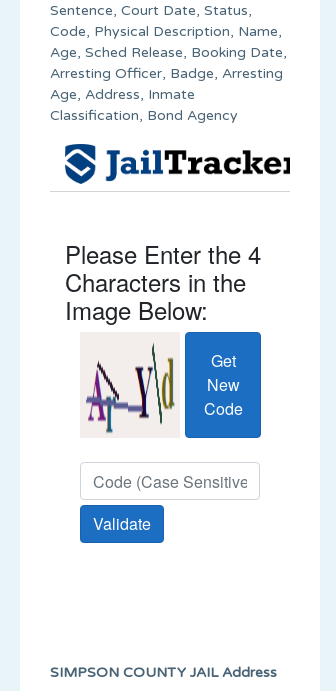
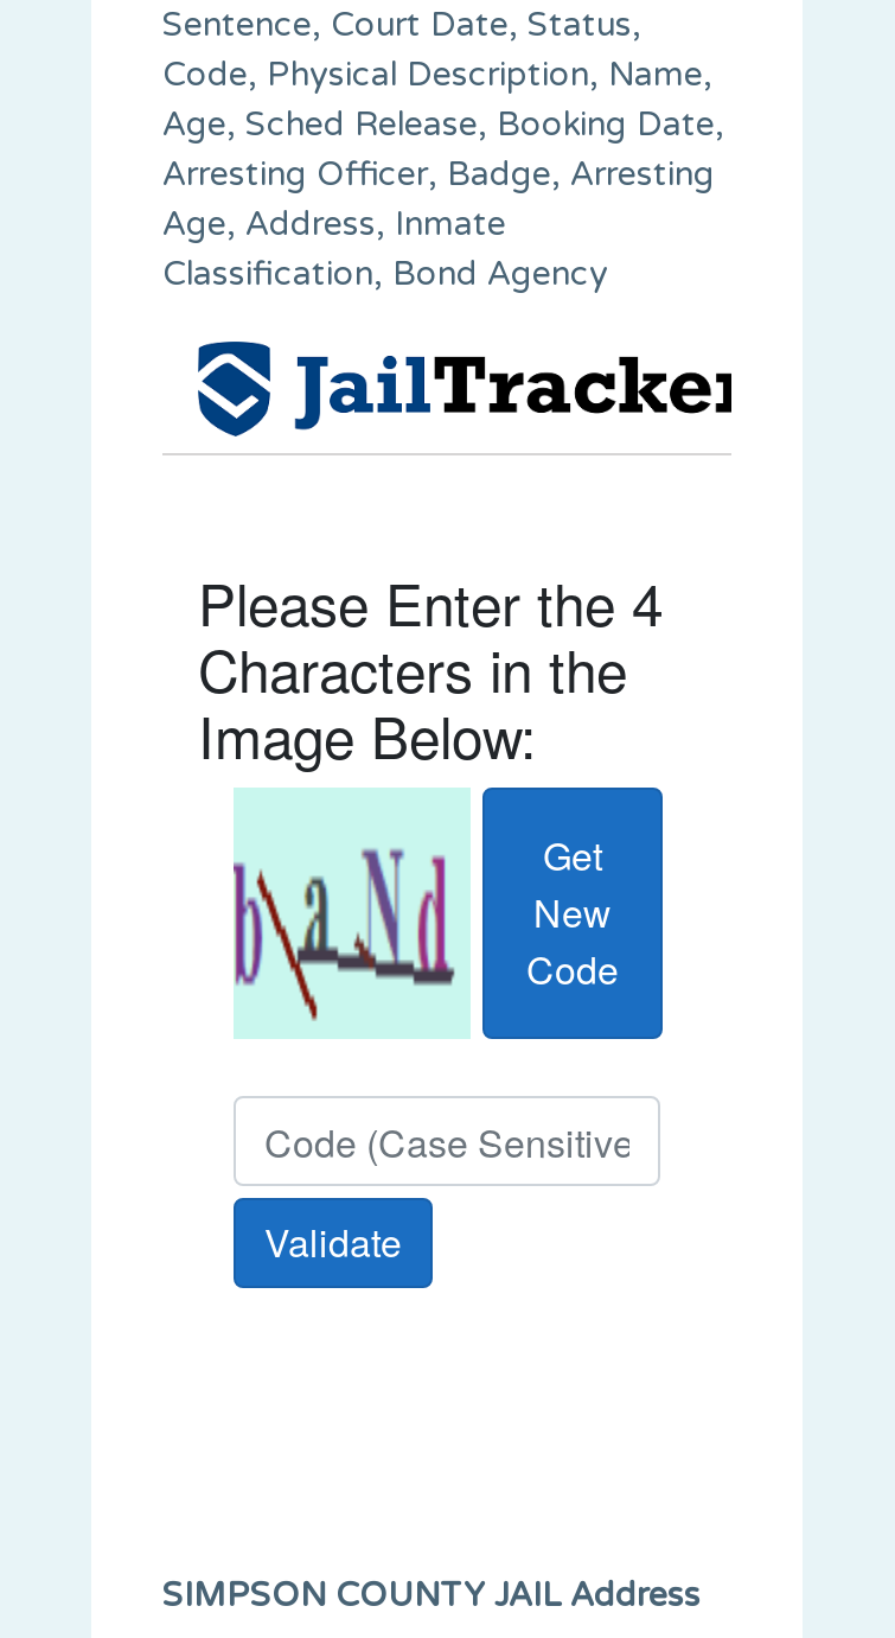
- [image]
+ [image]
